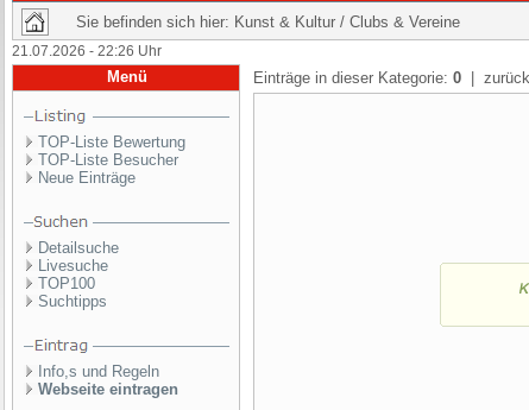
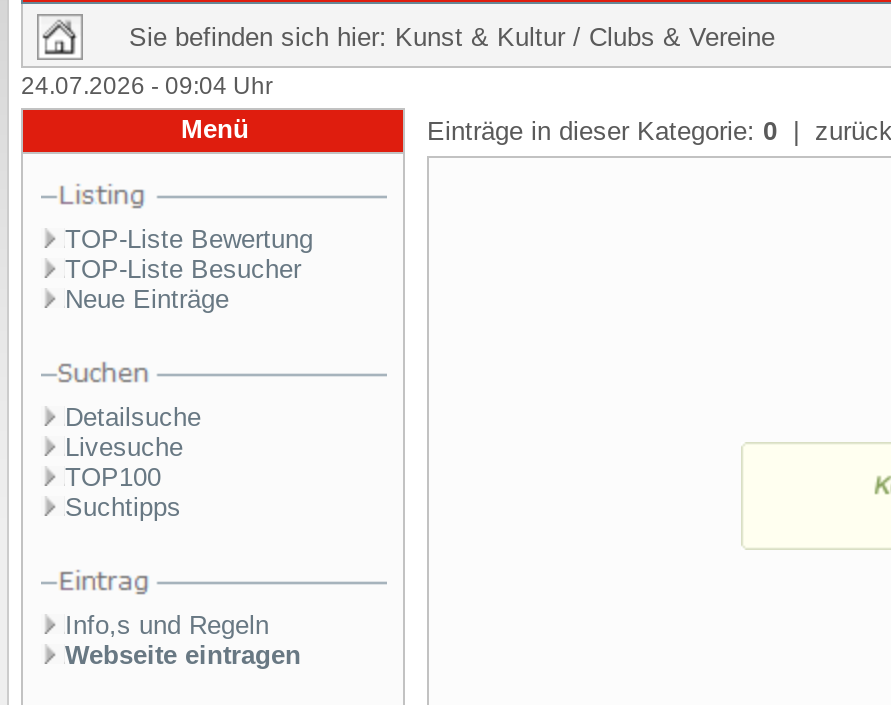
- 21.07.2026 - 22:26 Uhr
+ 24.07.2026 - 09:04 Uhr
